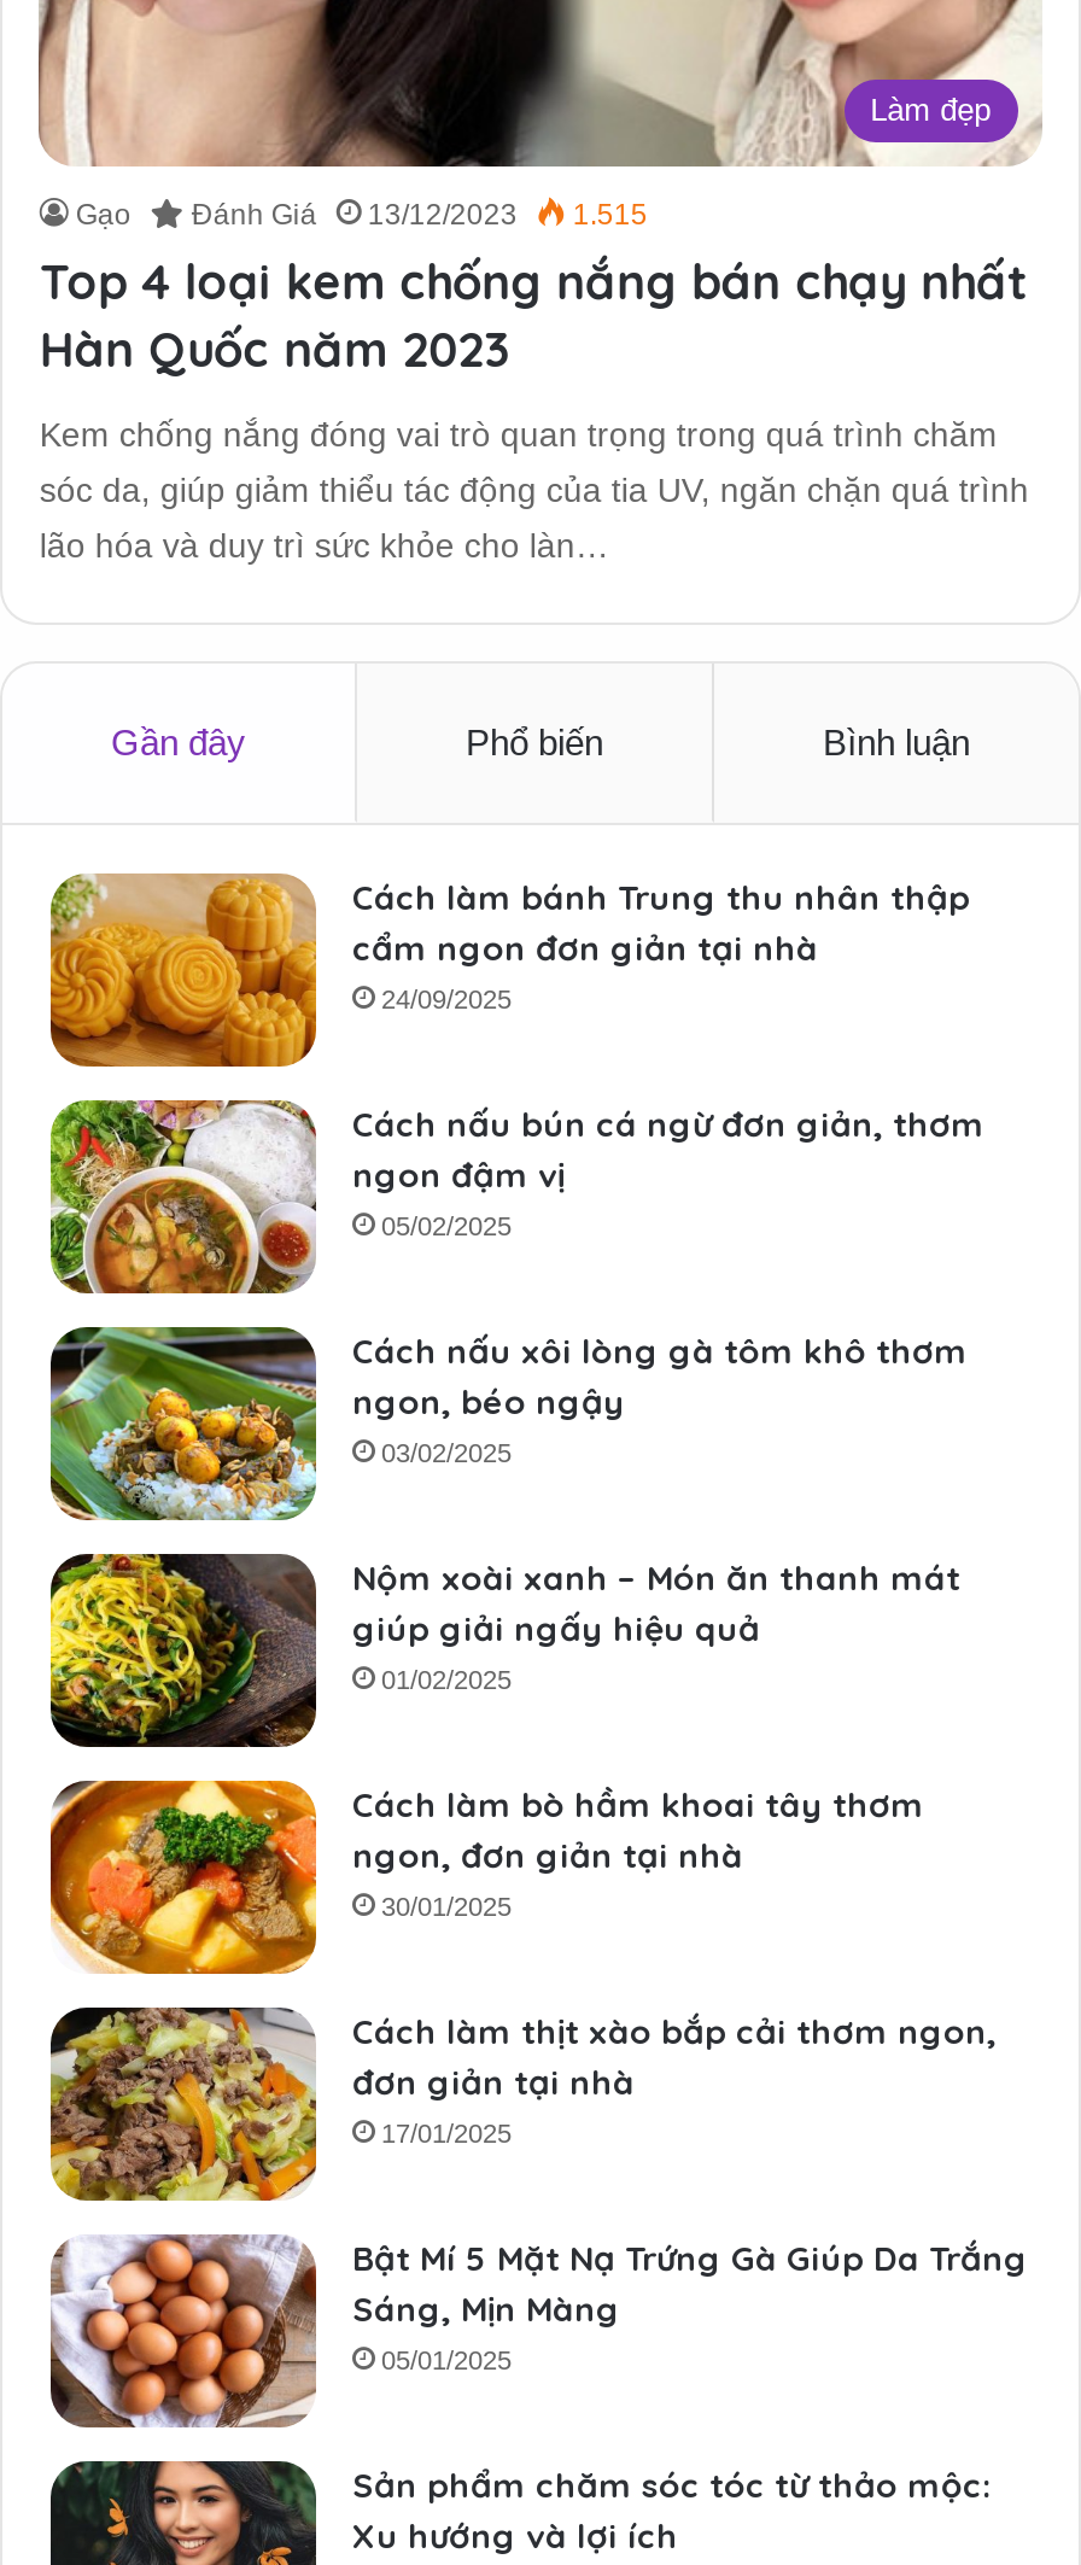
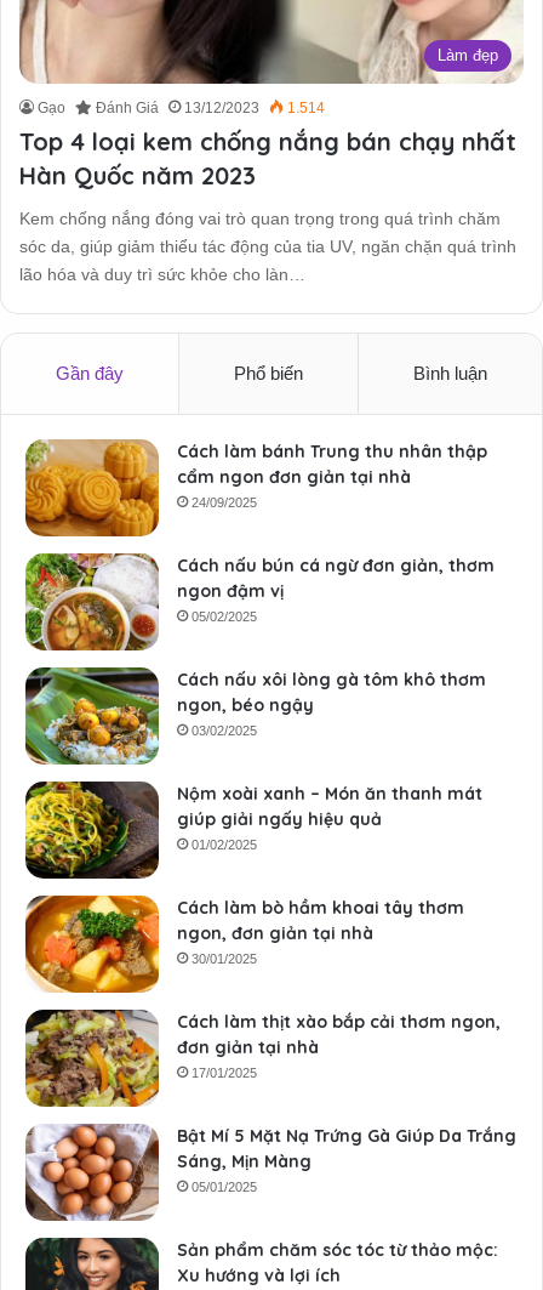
- Gạo Đánh Giá 13/12/2023 1.515
+ Gạo Đánh Giá 13/12/2023 1.514
